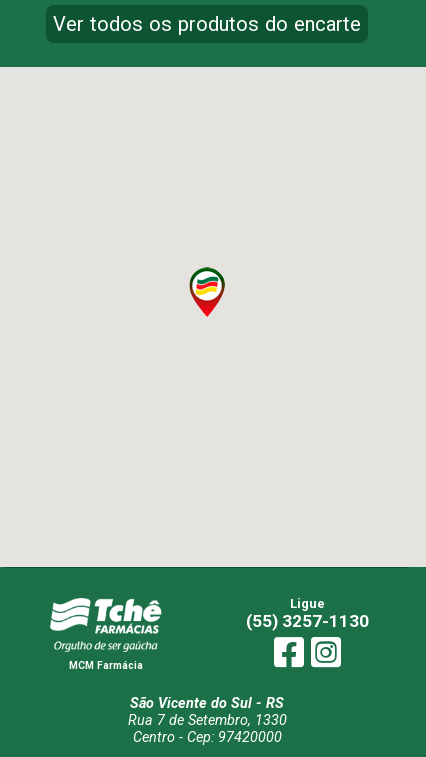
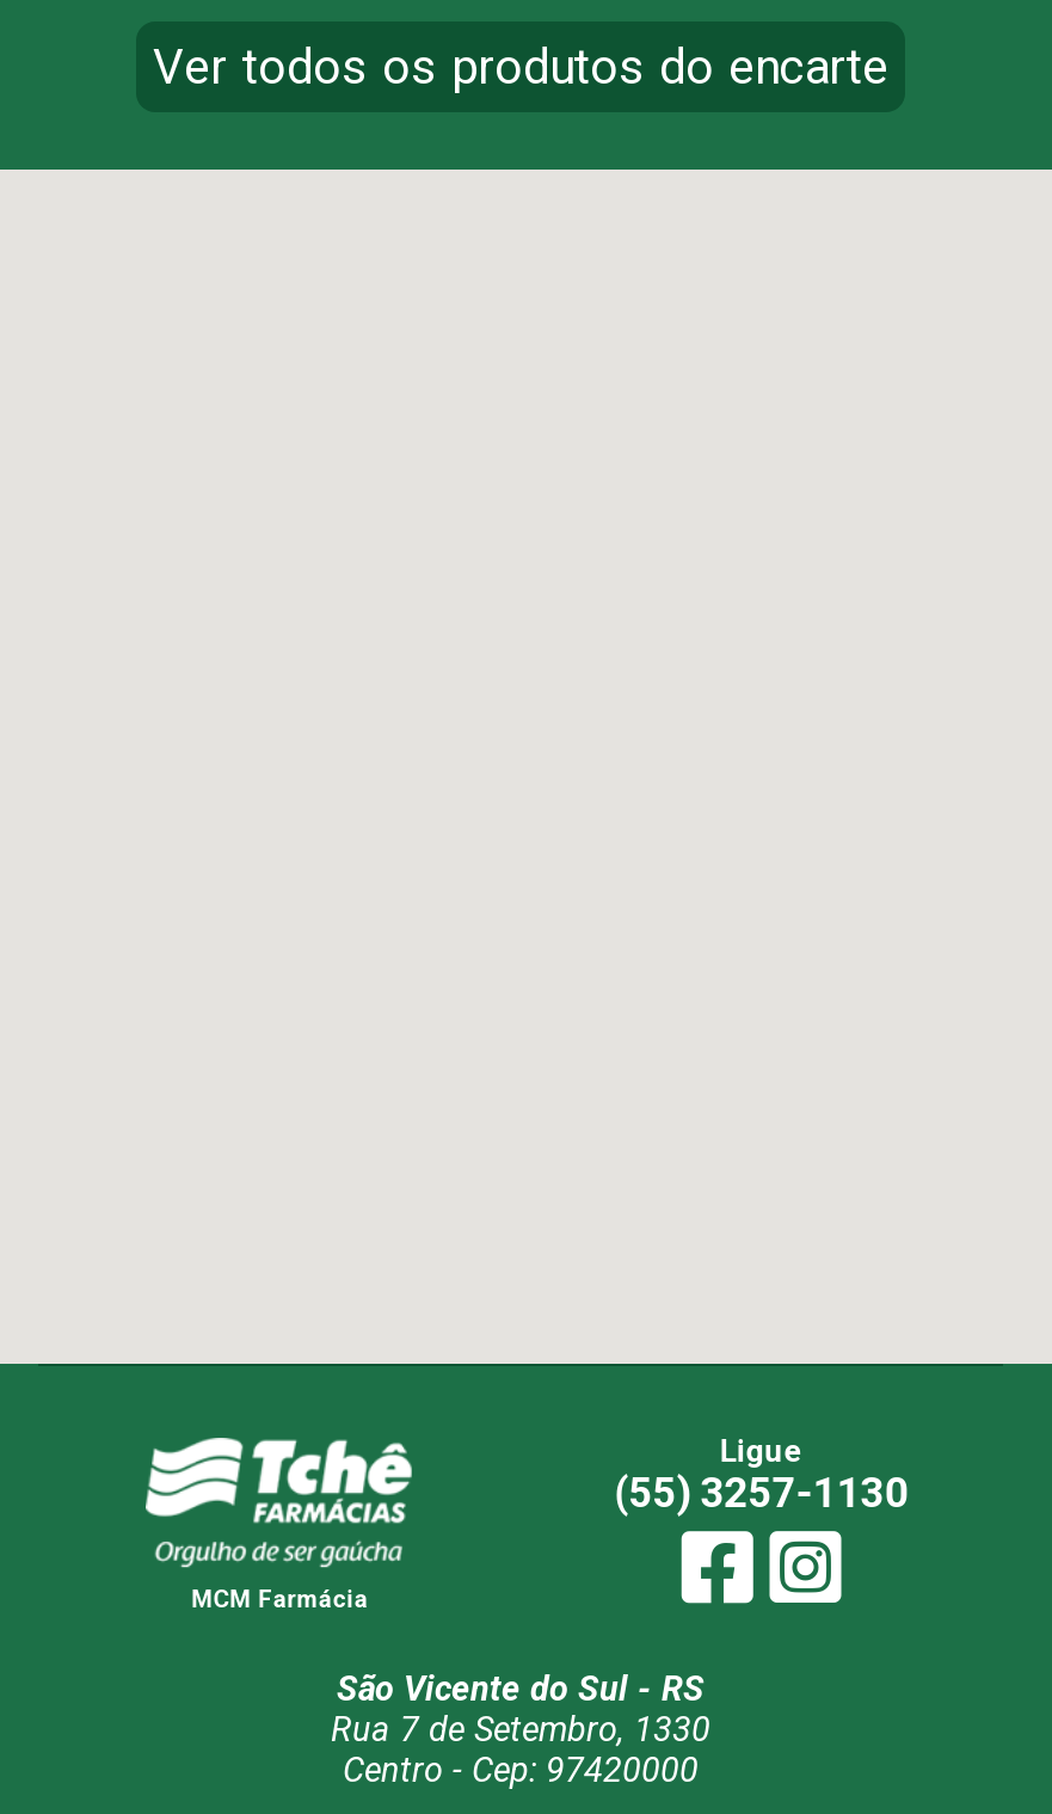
- [image]
